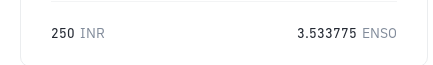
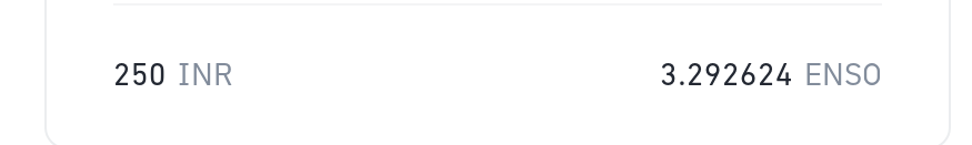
- 3.533775 ENSO
+ 3.292624 ENSO
